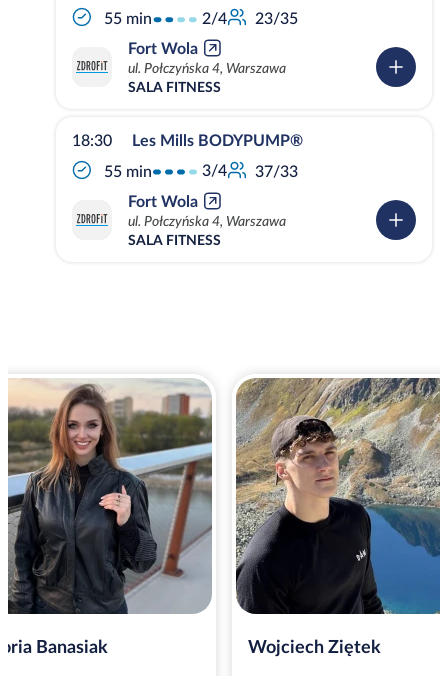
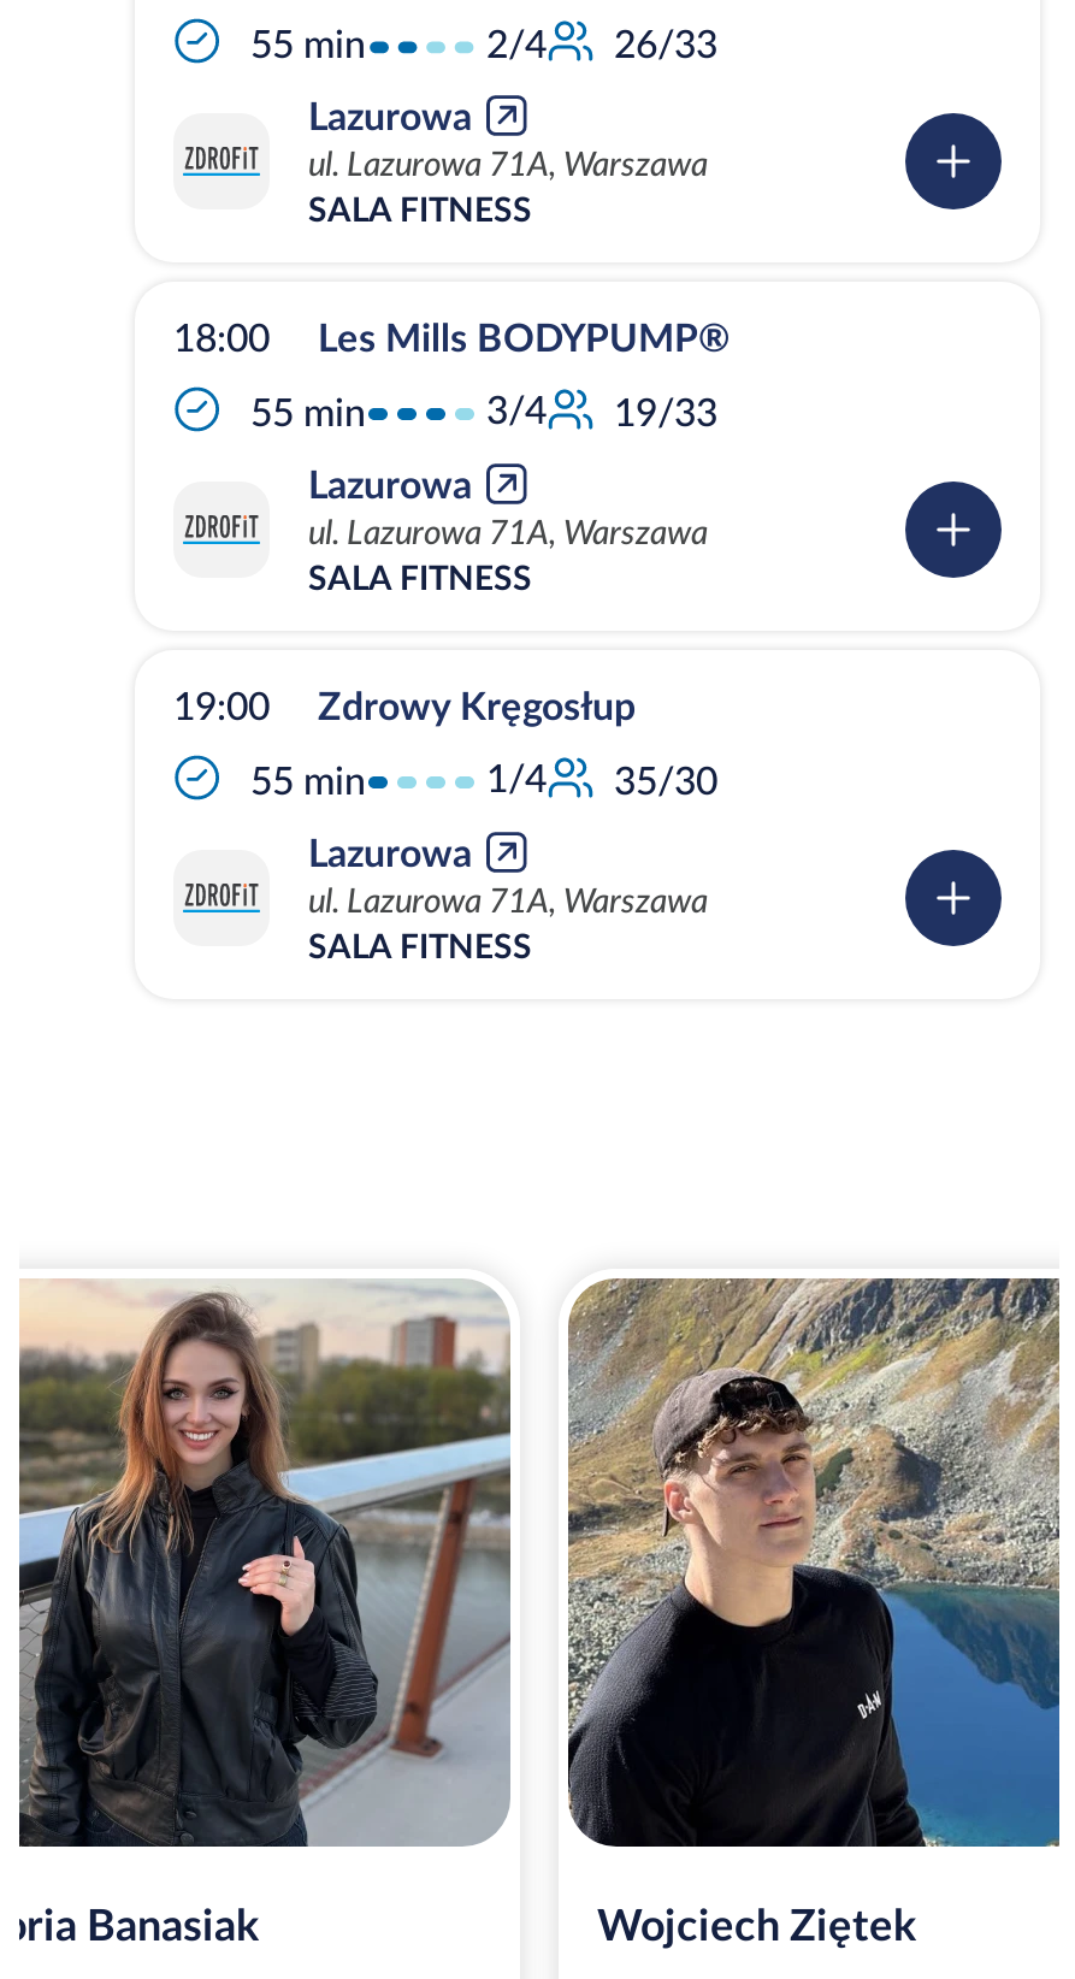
- 2/4 23/35
+ 2/4 26/33

- Fort Wola
- ul. Połczyńska 4, Warszawa
+ Lazurowa
+ ul. Lazurowa 71A, Warszawa

- 18:30 Les Mills BODYPUMP®
+ 18:00 Les Mills BODYPUMP®

- 37/33
- Fort Wola
- ul. Połczyńska 4, Warszawa
+ 19/33
+ Lazurowa
+ ul. Lazurowa 71A, Warszawa
+ SALA FITNESS
+ 19:00
+ Zdrowy Kręgosłup
+ 55 min
+ 1/4
+ 35/30
+ Lazurowa
+ ul. Lazurowa 71A, Warszawa
